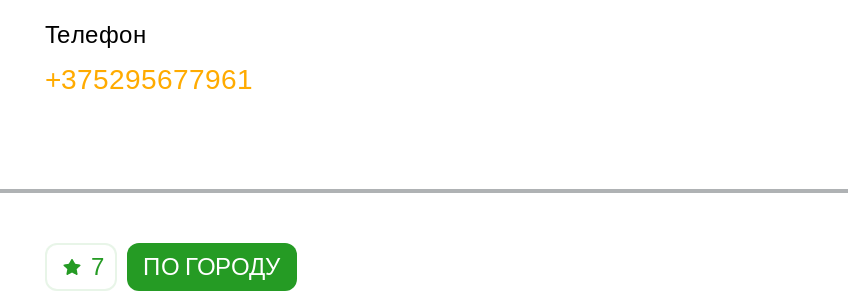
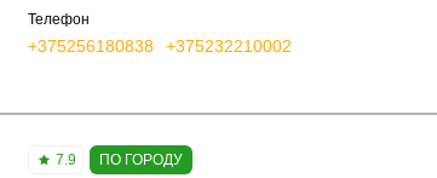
- +375295677961
+ +375256180838
+ +375232210002

- 7 ПО ГОРОДУ
+ 7.9 ПО ГОРОДУ
